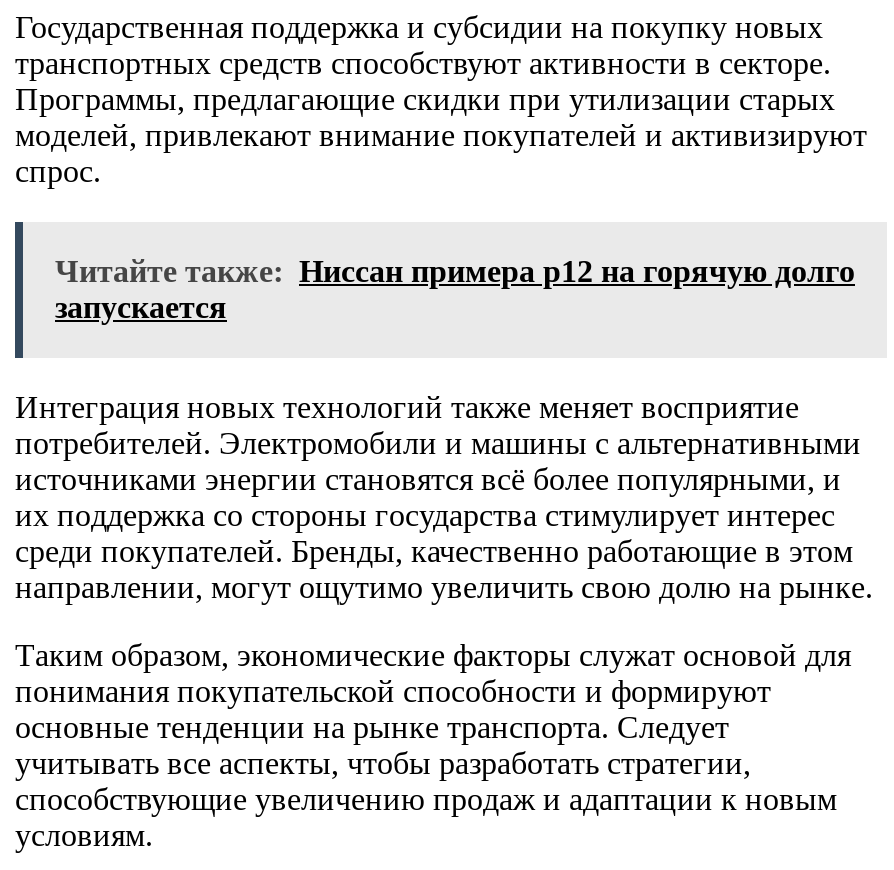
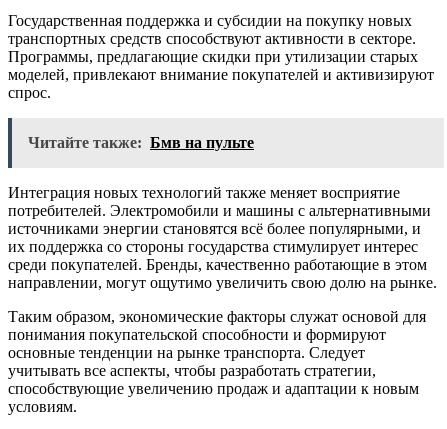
- Читайте также: Ниссан примера р12 на горячую долго
- запускается
+ Читайте также: Бмв на пульте
